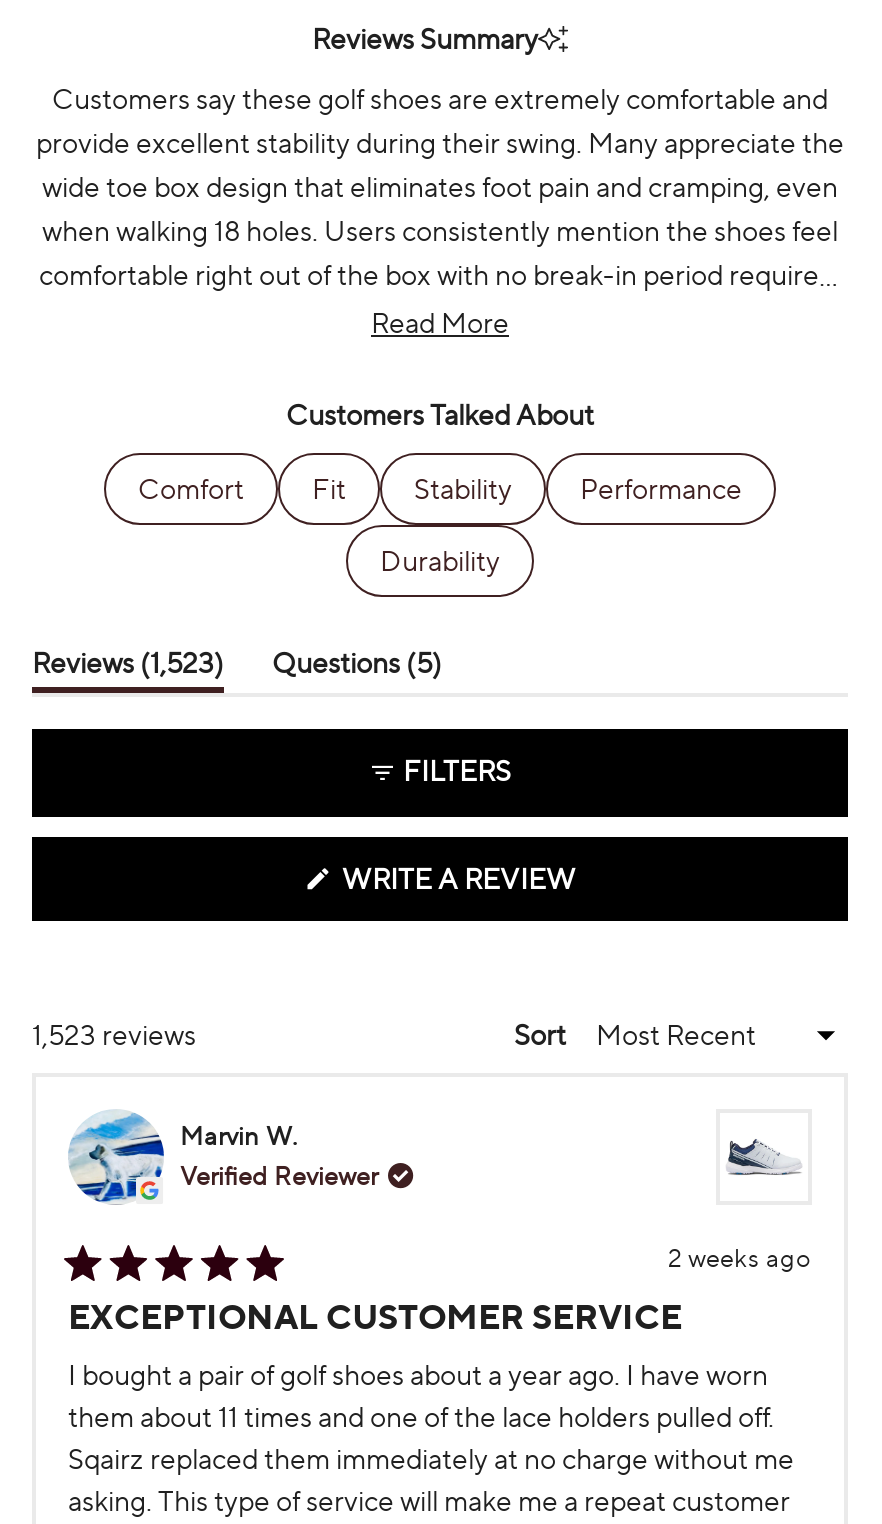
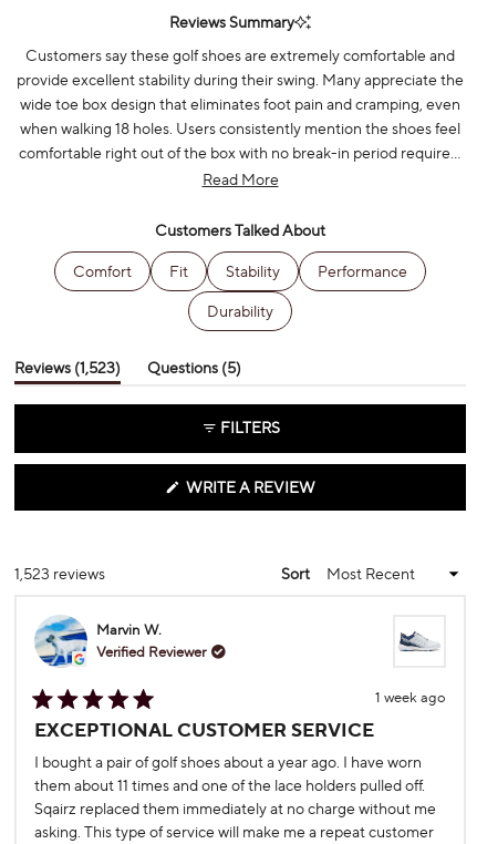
- 2 weeks ago
+ 1 week ago
